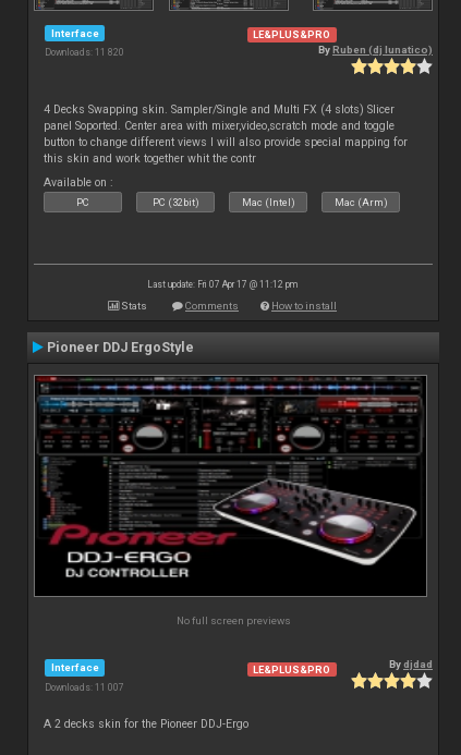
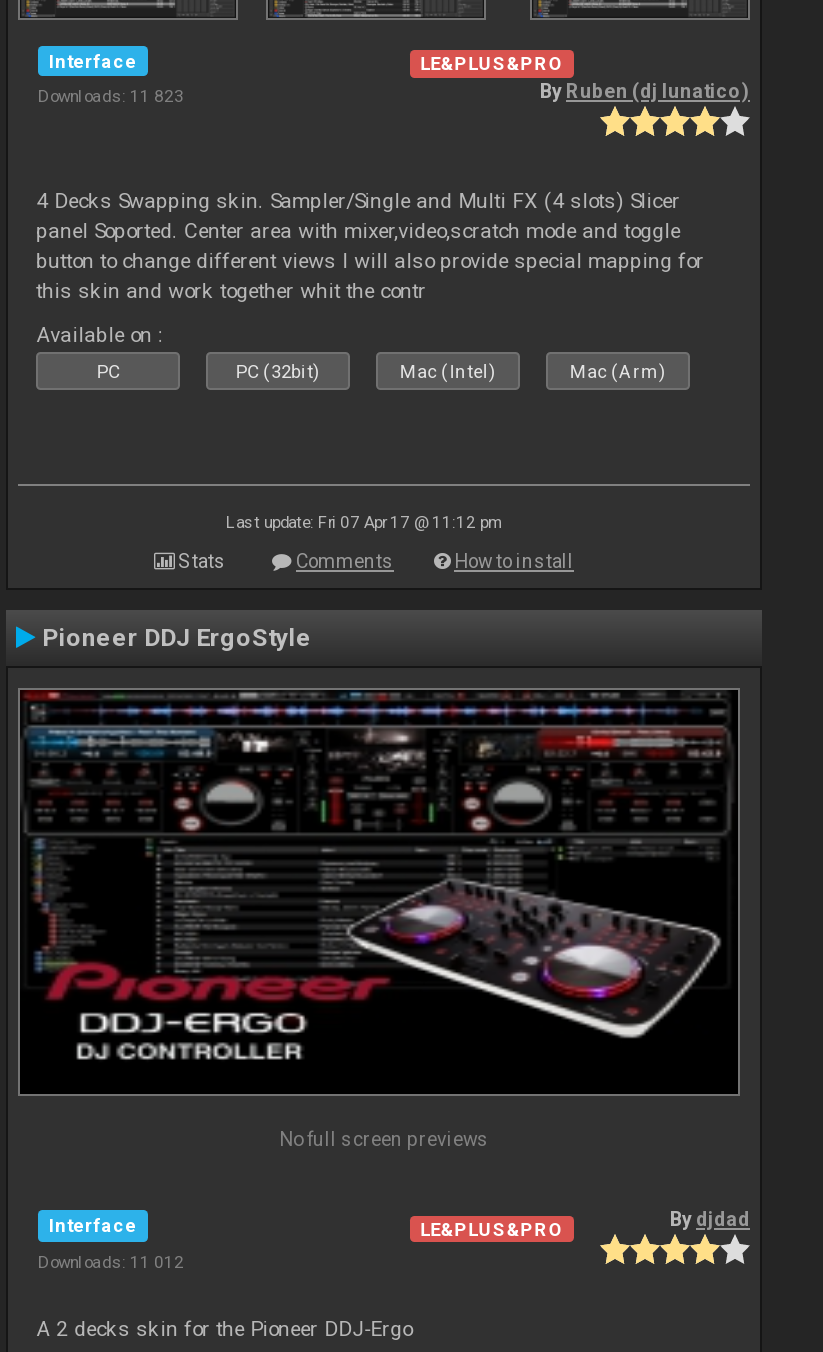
- Downloads: 11 820
+ Downloads: 11 823

- Downloads: 11 007
+ Downloads: 11 012
